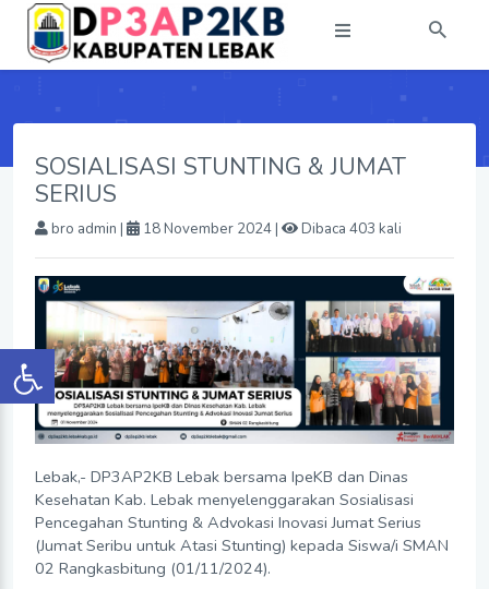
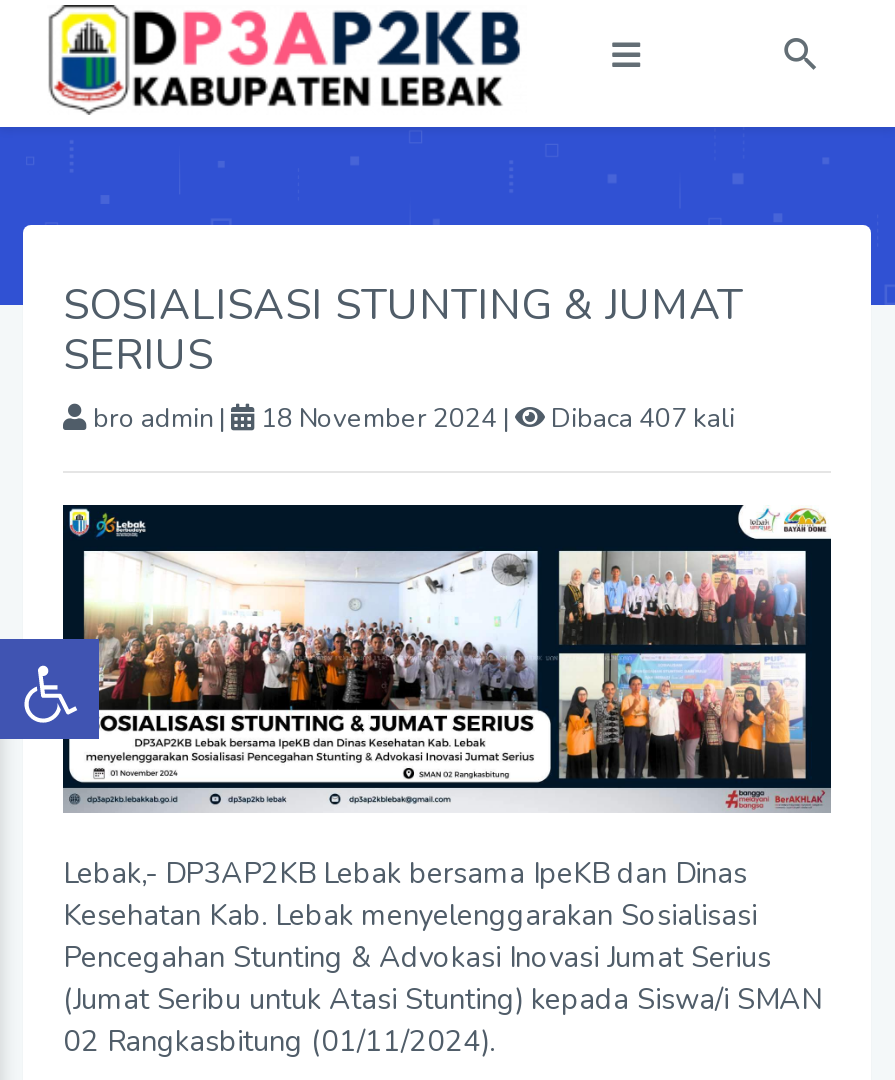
- Dibaca 403 kali
+ Dibaca 407 kali
